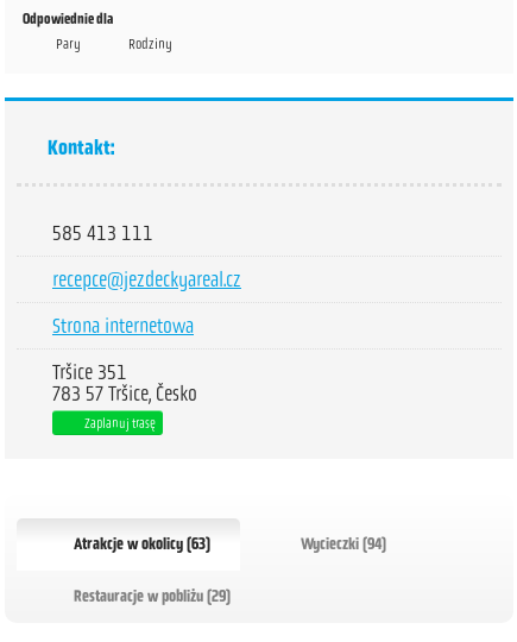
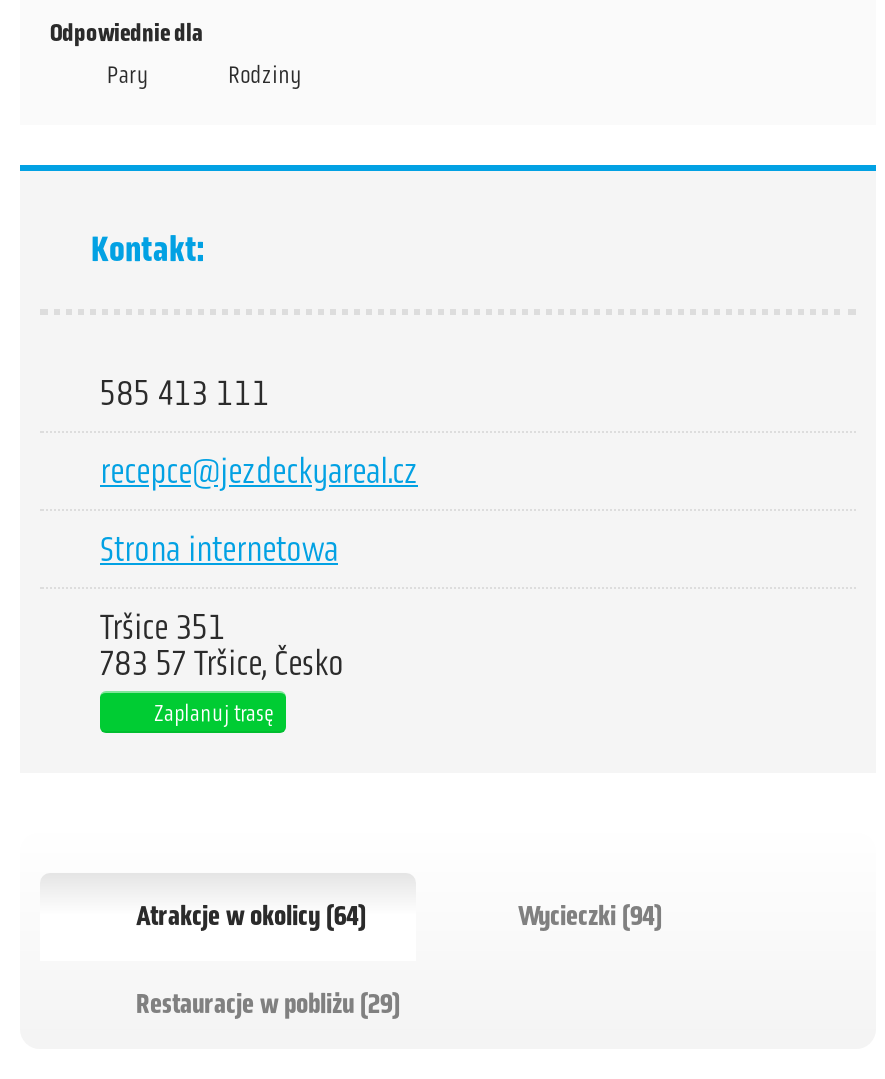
- Atrakcje w okolicy (63)
+ Atrakcje w okolicy (64)
